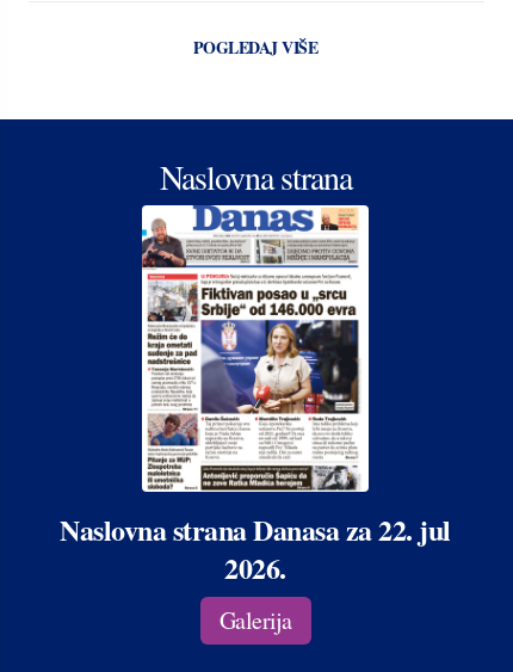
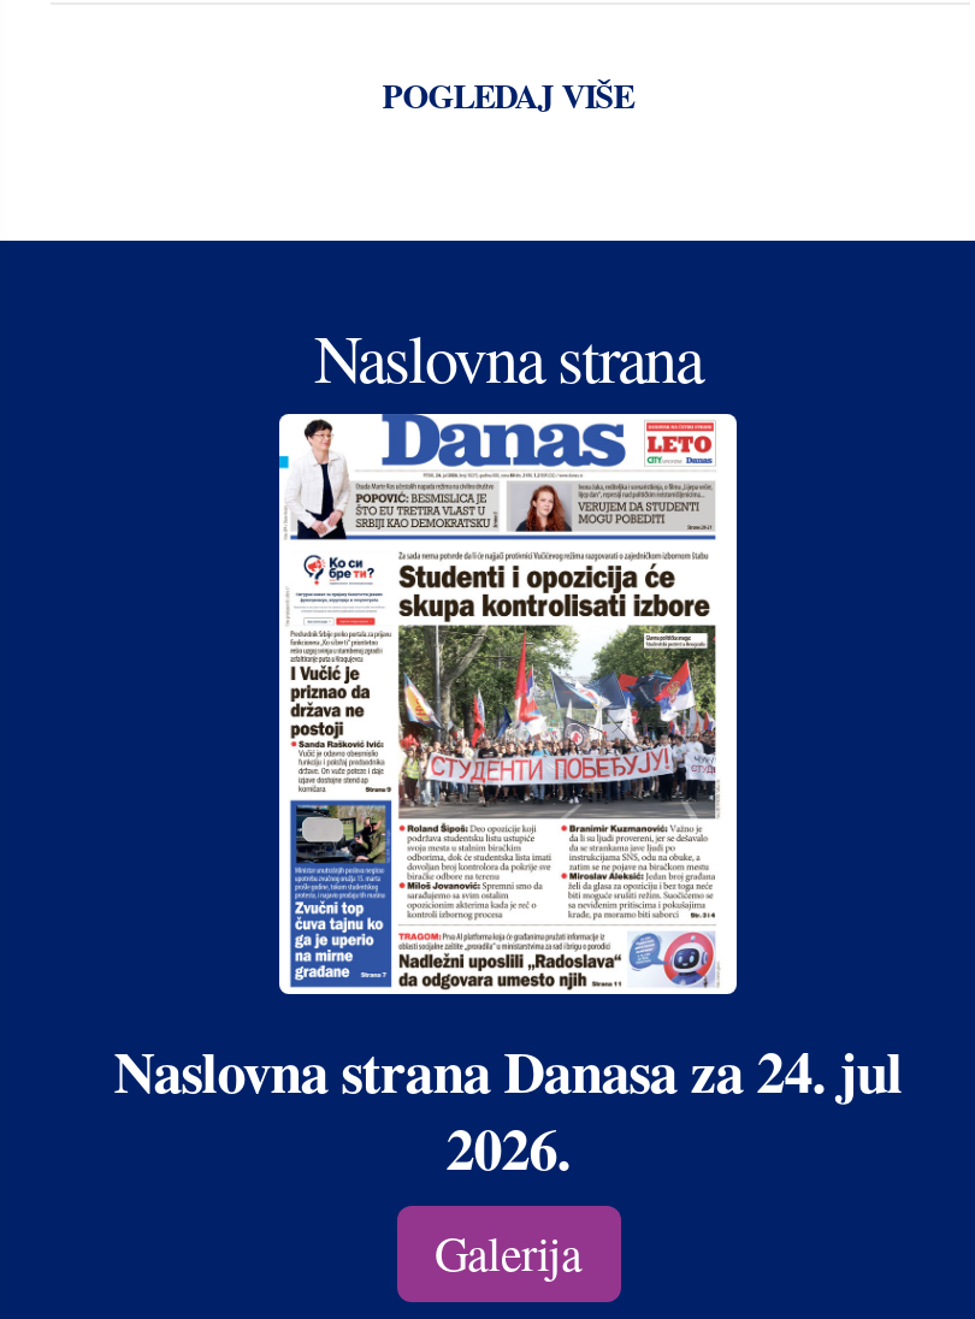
- [image]
- Naslovna strana Danasa za 22. jul
+ [image]
+ Naslovna strana Danasa za 24. jul
